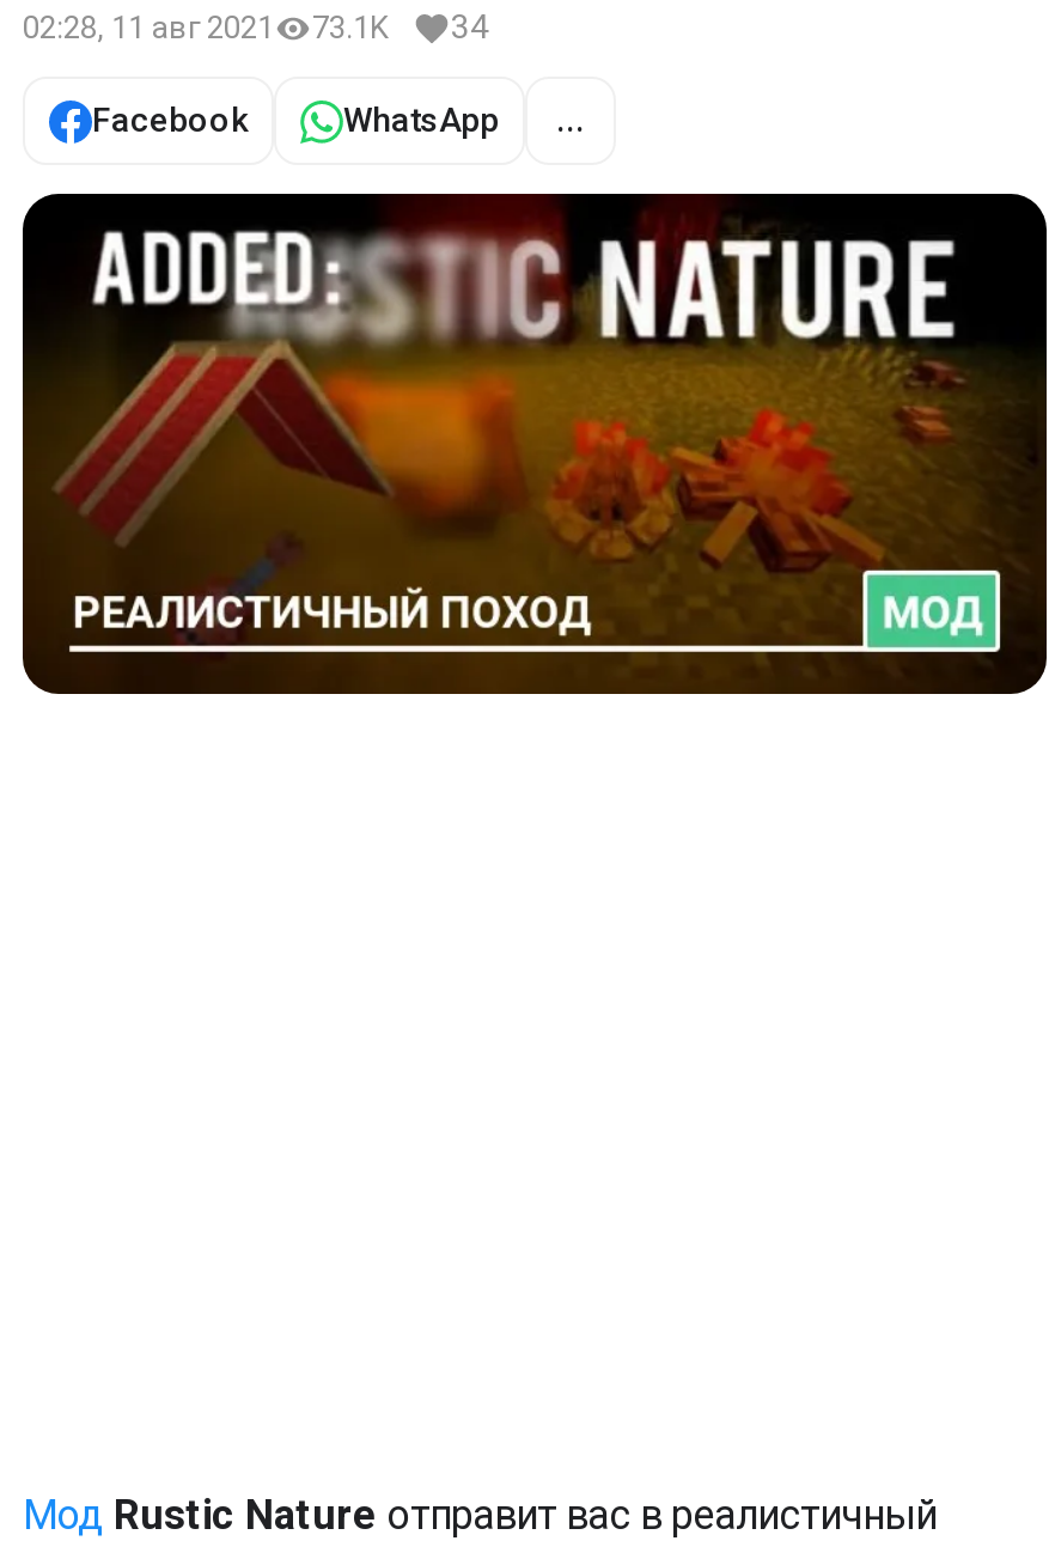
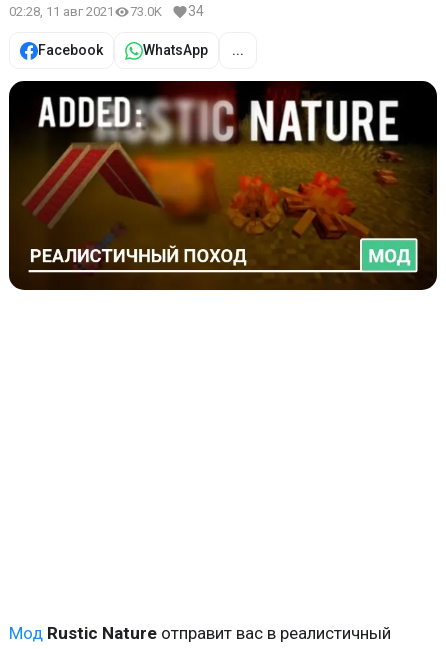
- 02:28, 11 авг 2021 73.1K 34
+ 02:28, 11 авг 2021 73.0K 34
